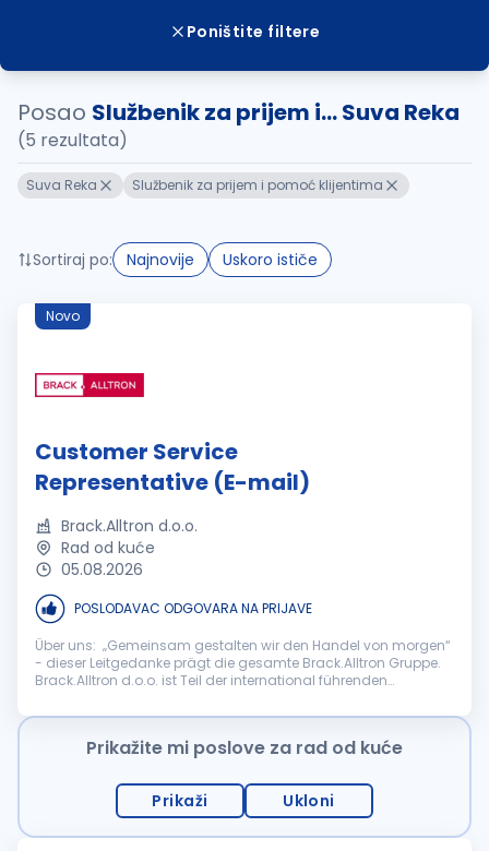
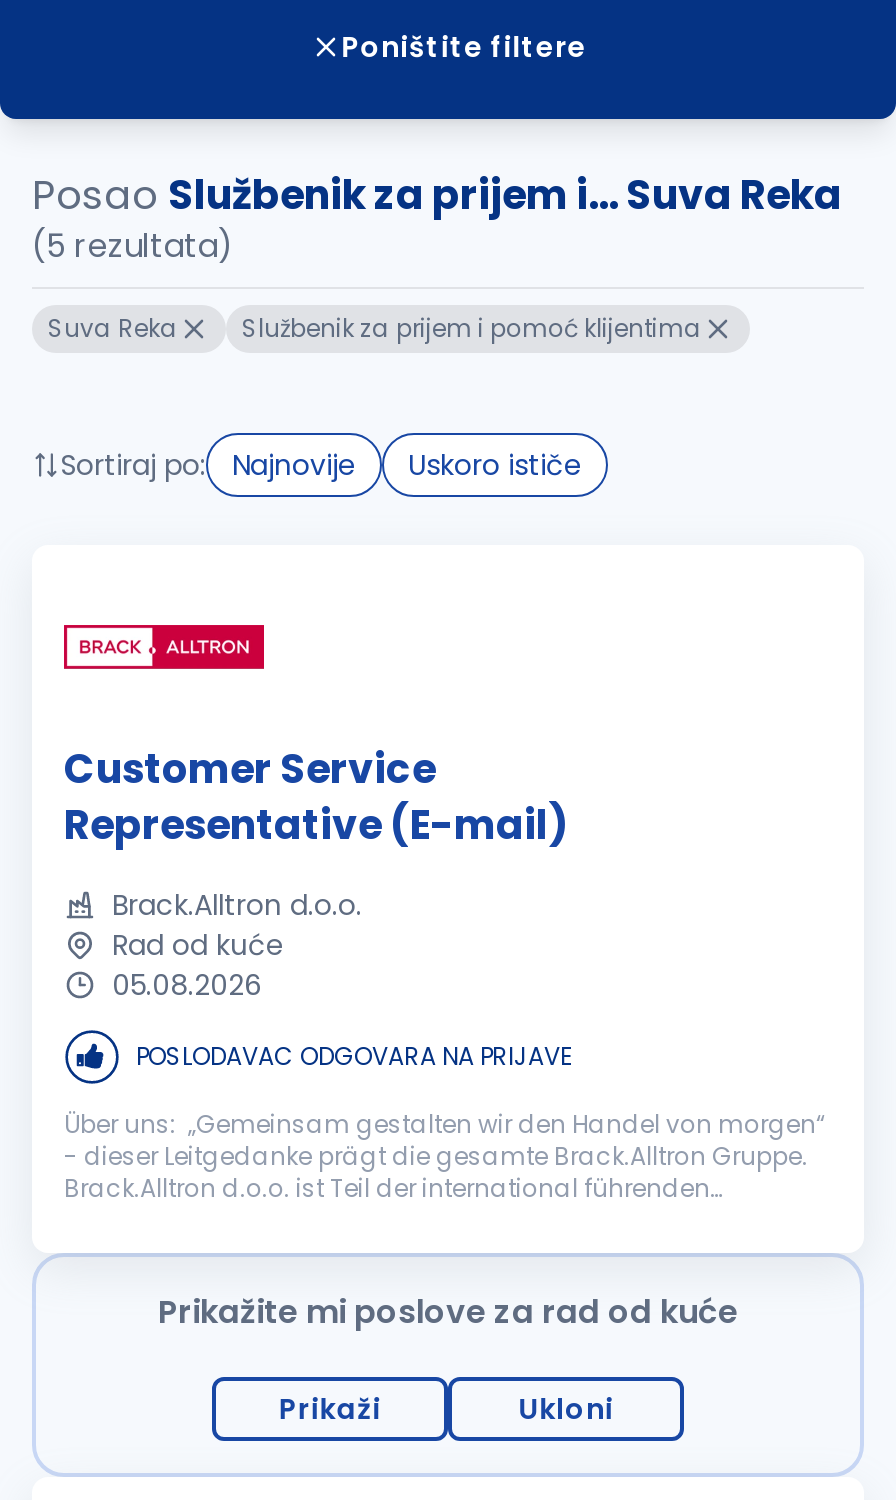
- Novo
